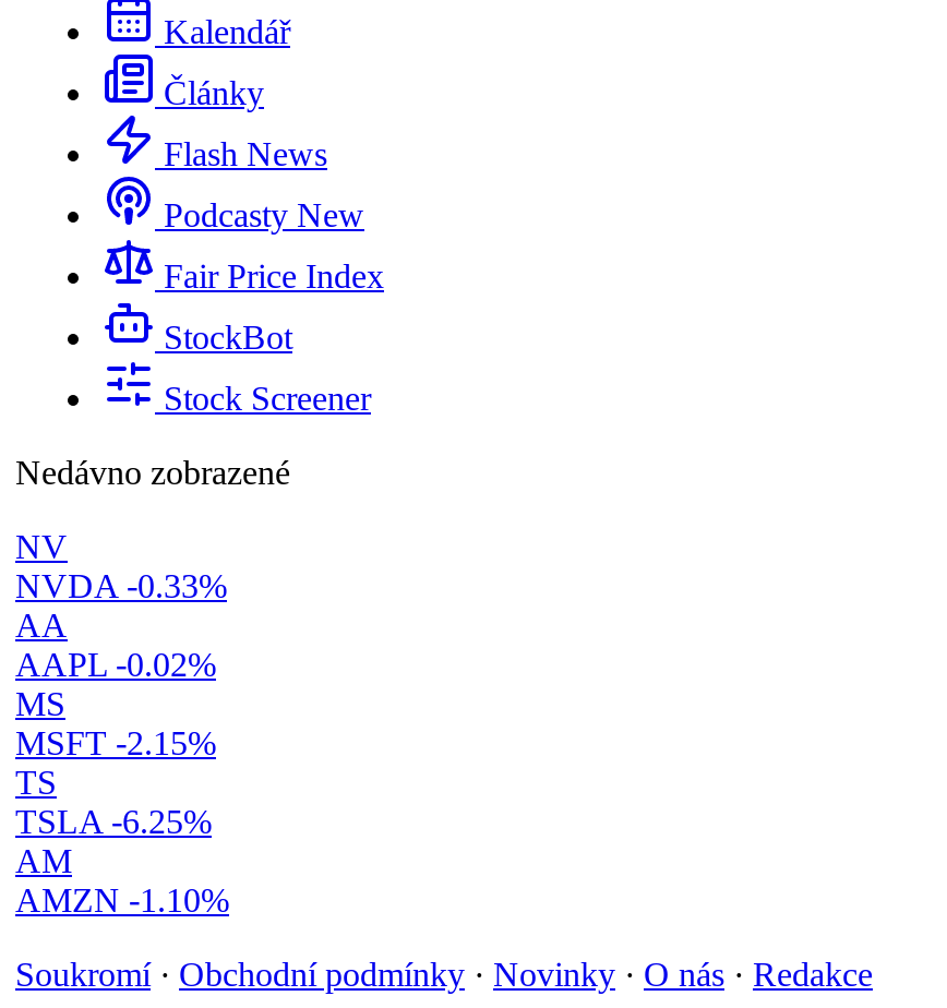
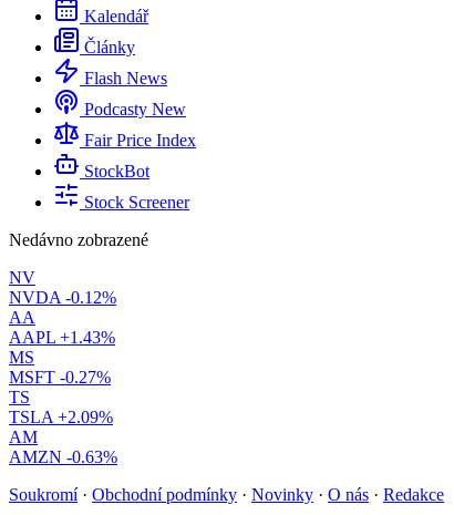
- NVDA -0.33%
+ NVDA -0.12%

- AAPL -0.02%
+ AAPL +1.43%

- MSFT -2.15%
+ MSFT -0.27%

- TSLA -6.25%
+ TSLA +2.09%

- AMZN -1.10%
+ AMZN -0.63%
